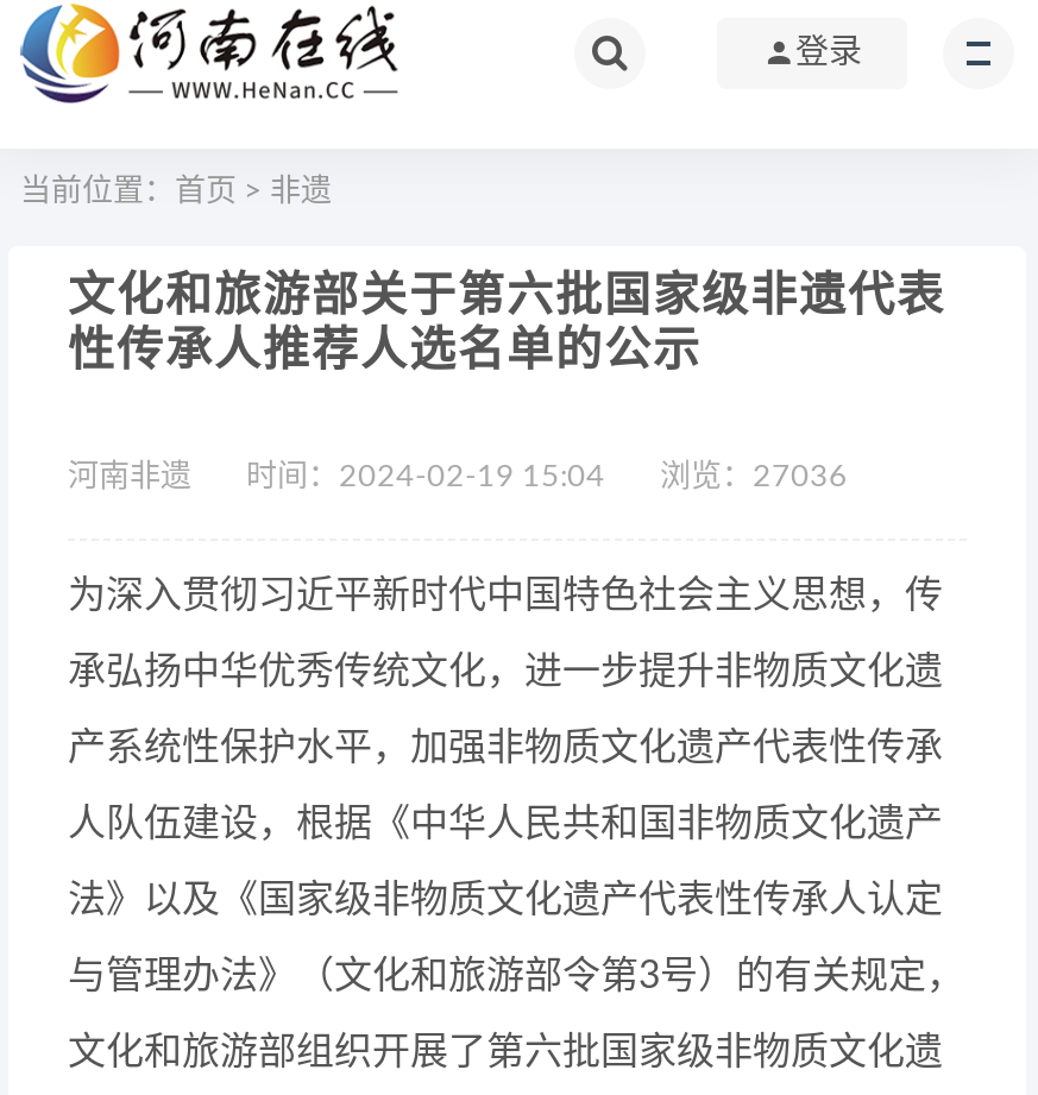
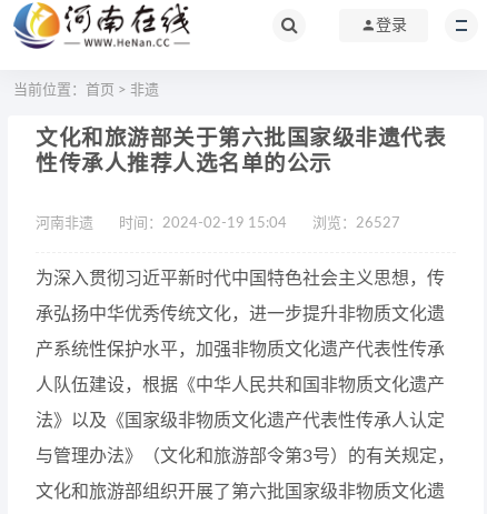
- 河南非遗 时间：2024-02-19 15:04 浏览：27036
+ 河南非遗 时间：2024-02-19 15:04 浏览：26527
